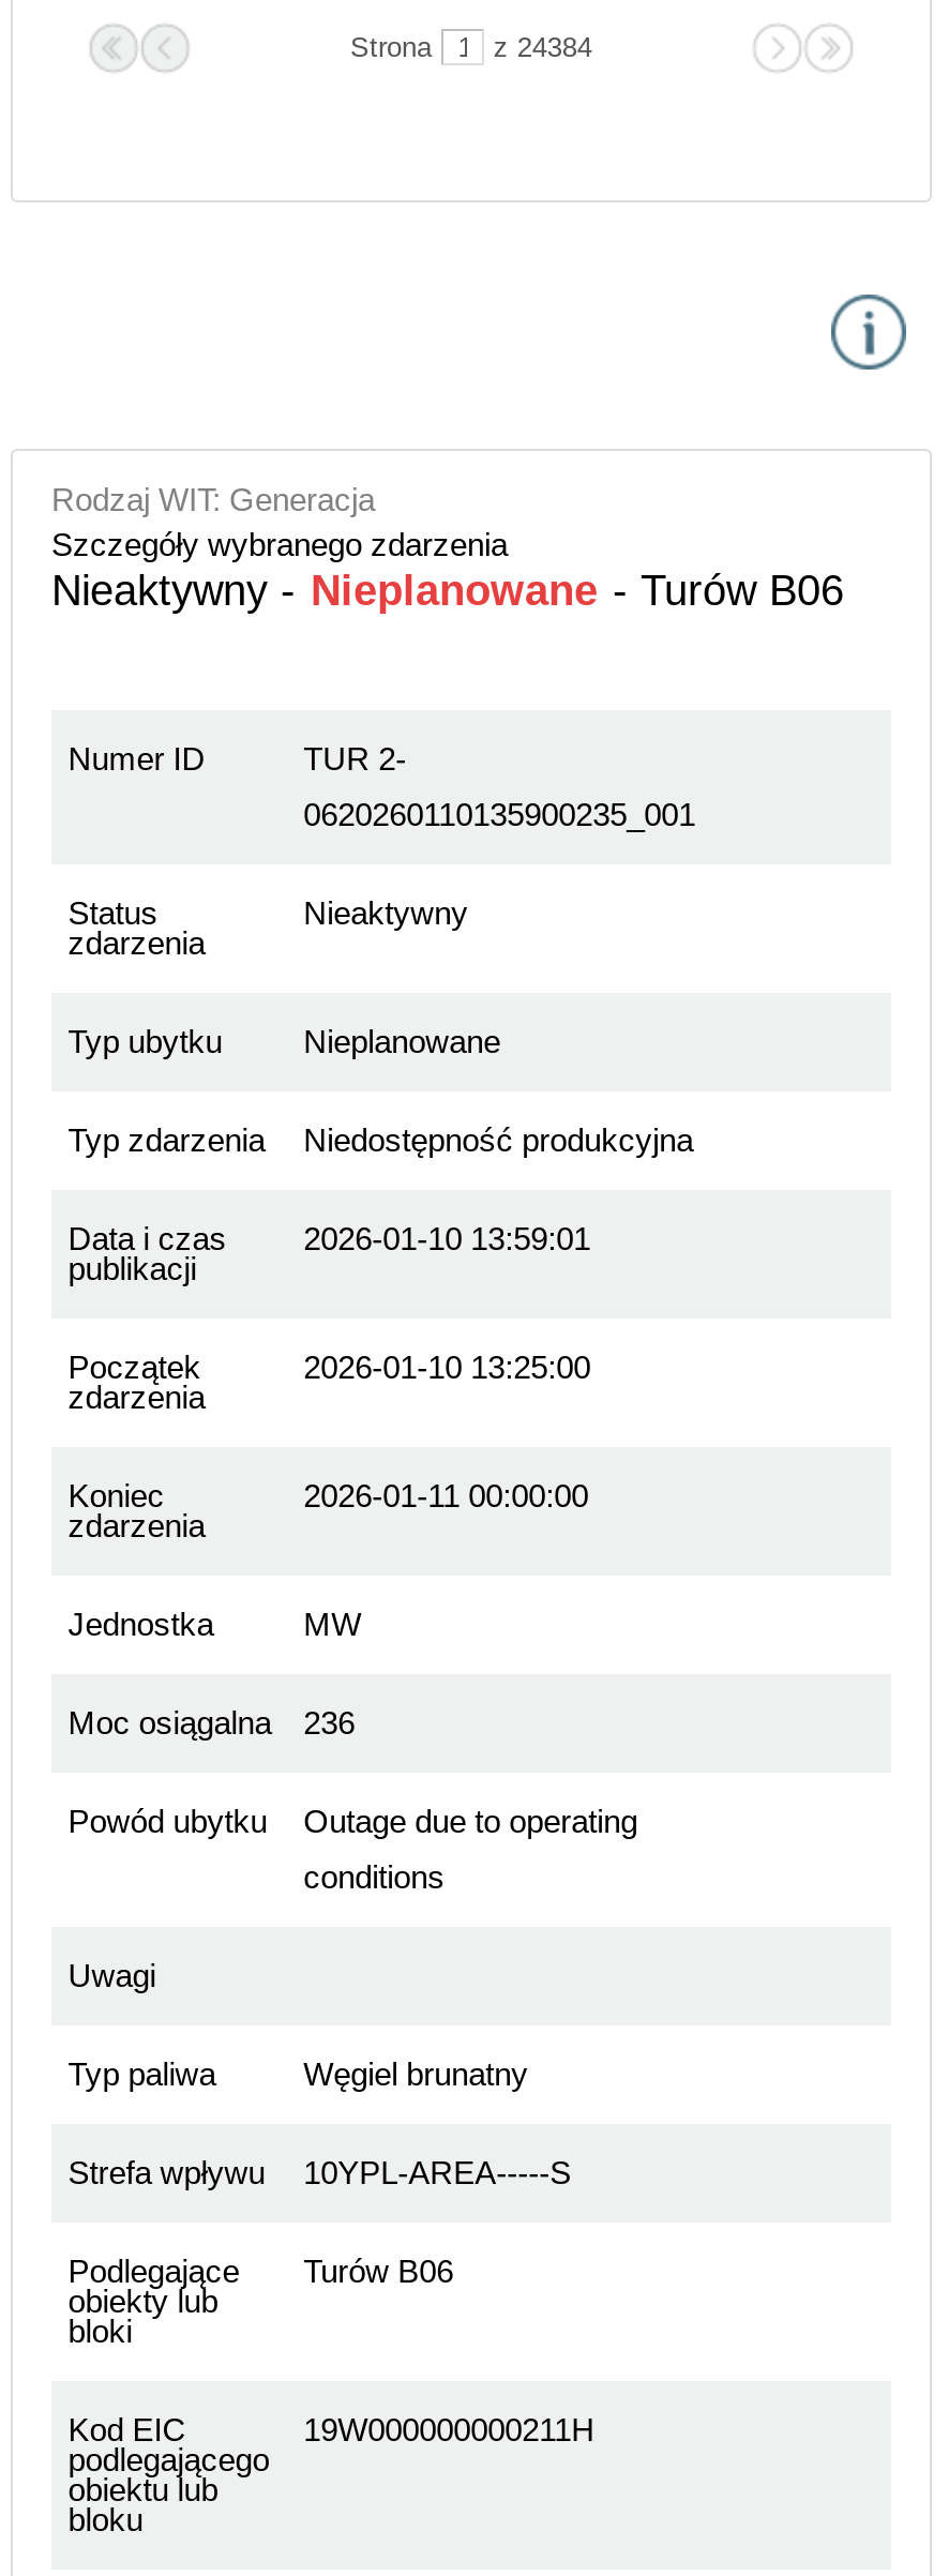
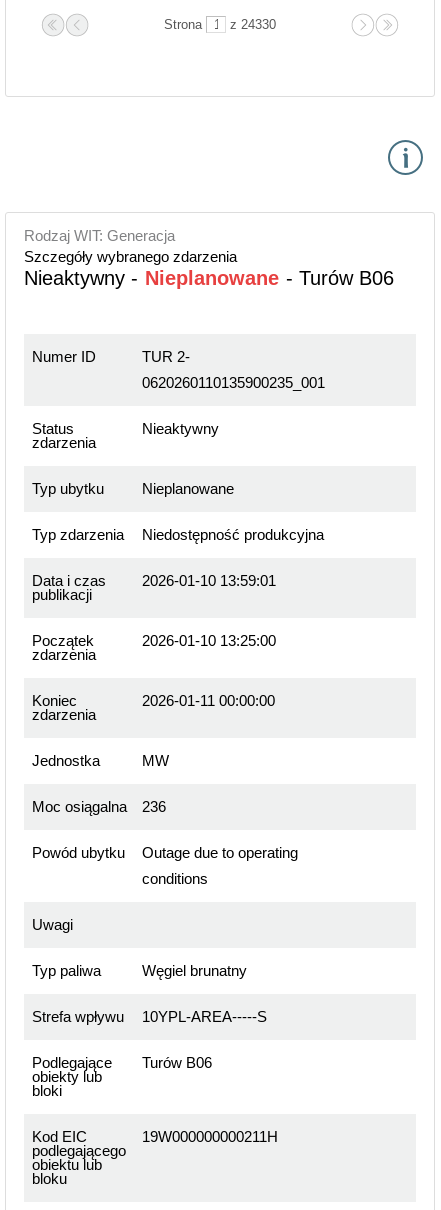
- Strona z 24384
+ Strona z 24330
